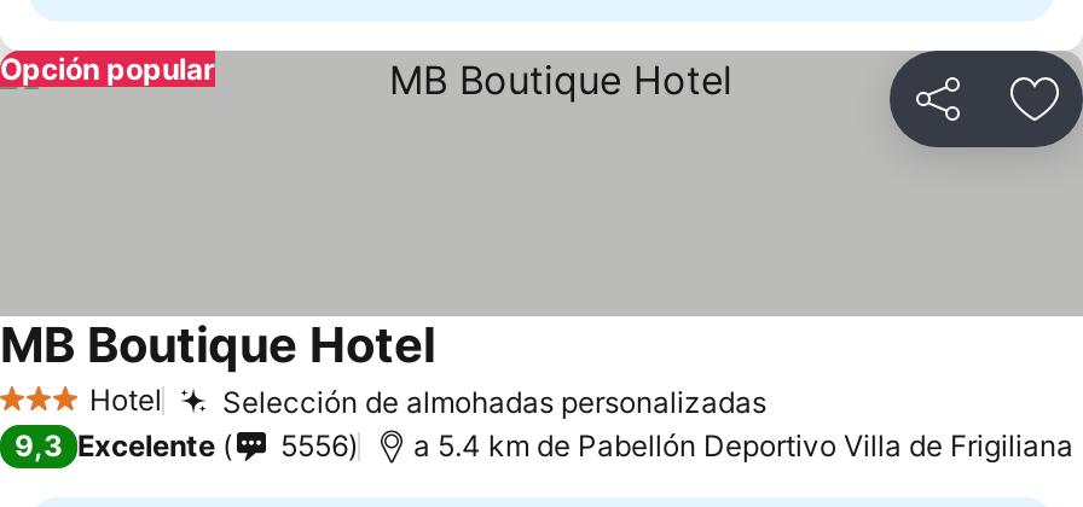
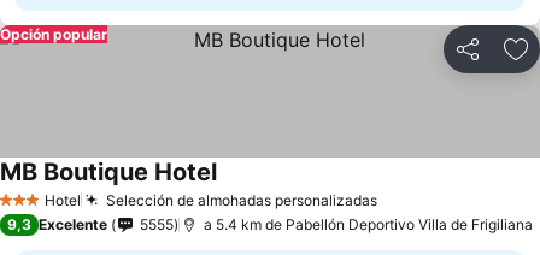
- 5556
+ 5555
